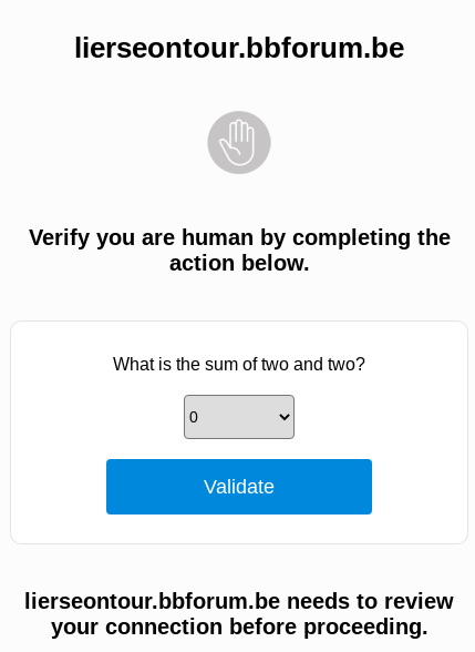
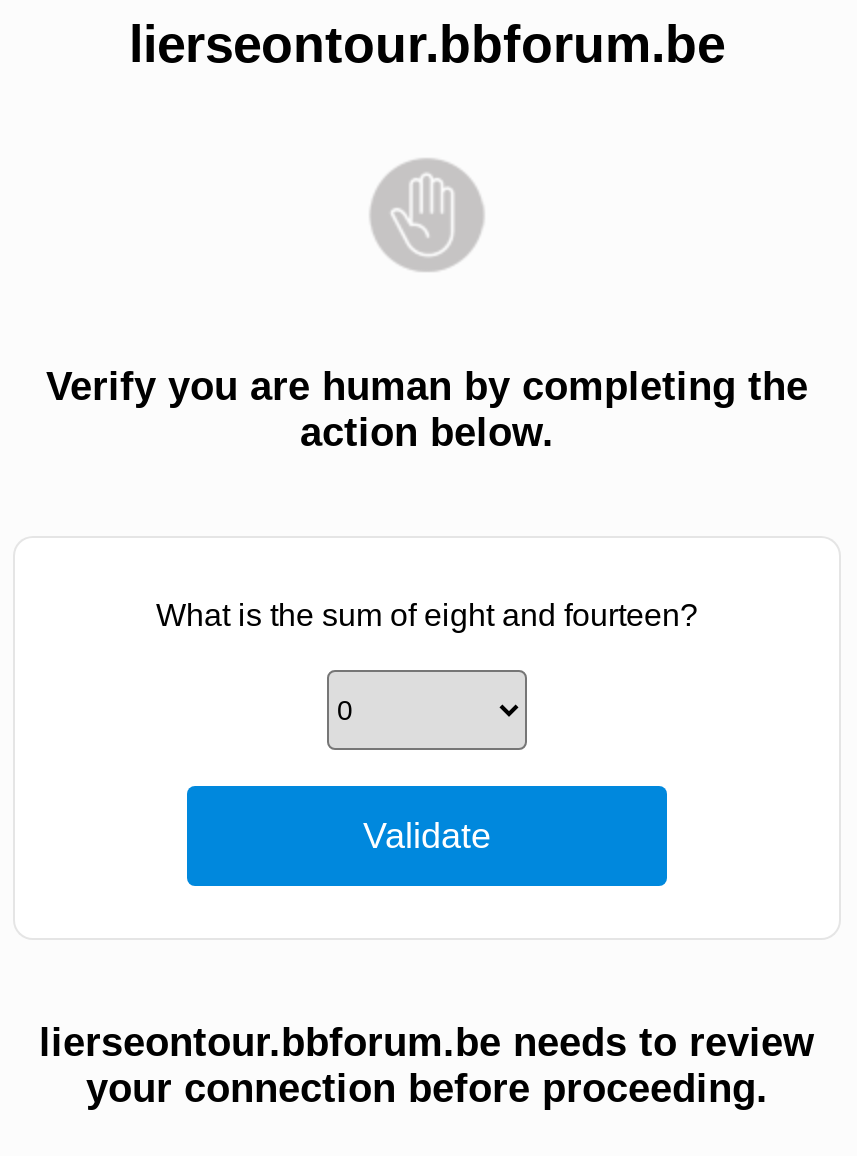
- What is the sum of two and two?
+ What is the sum of eight and fourteen?
